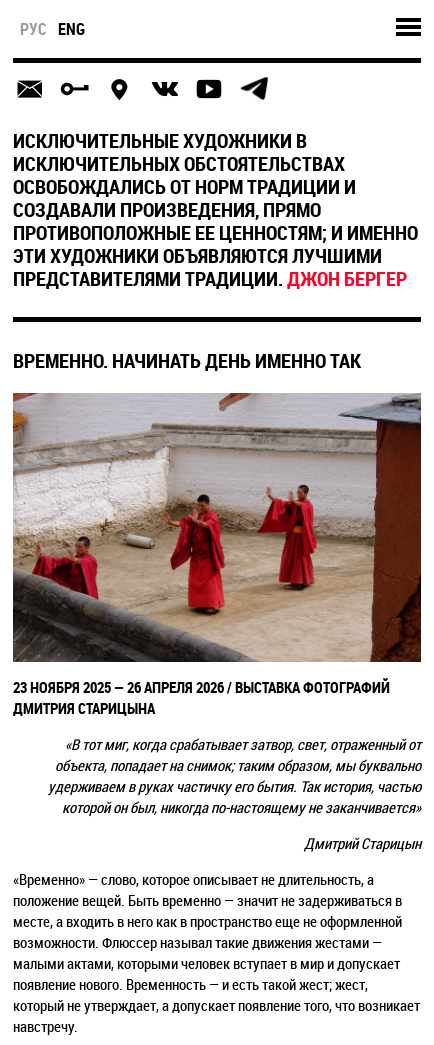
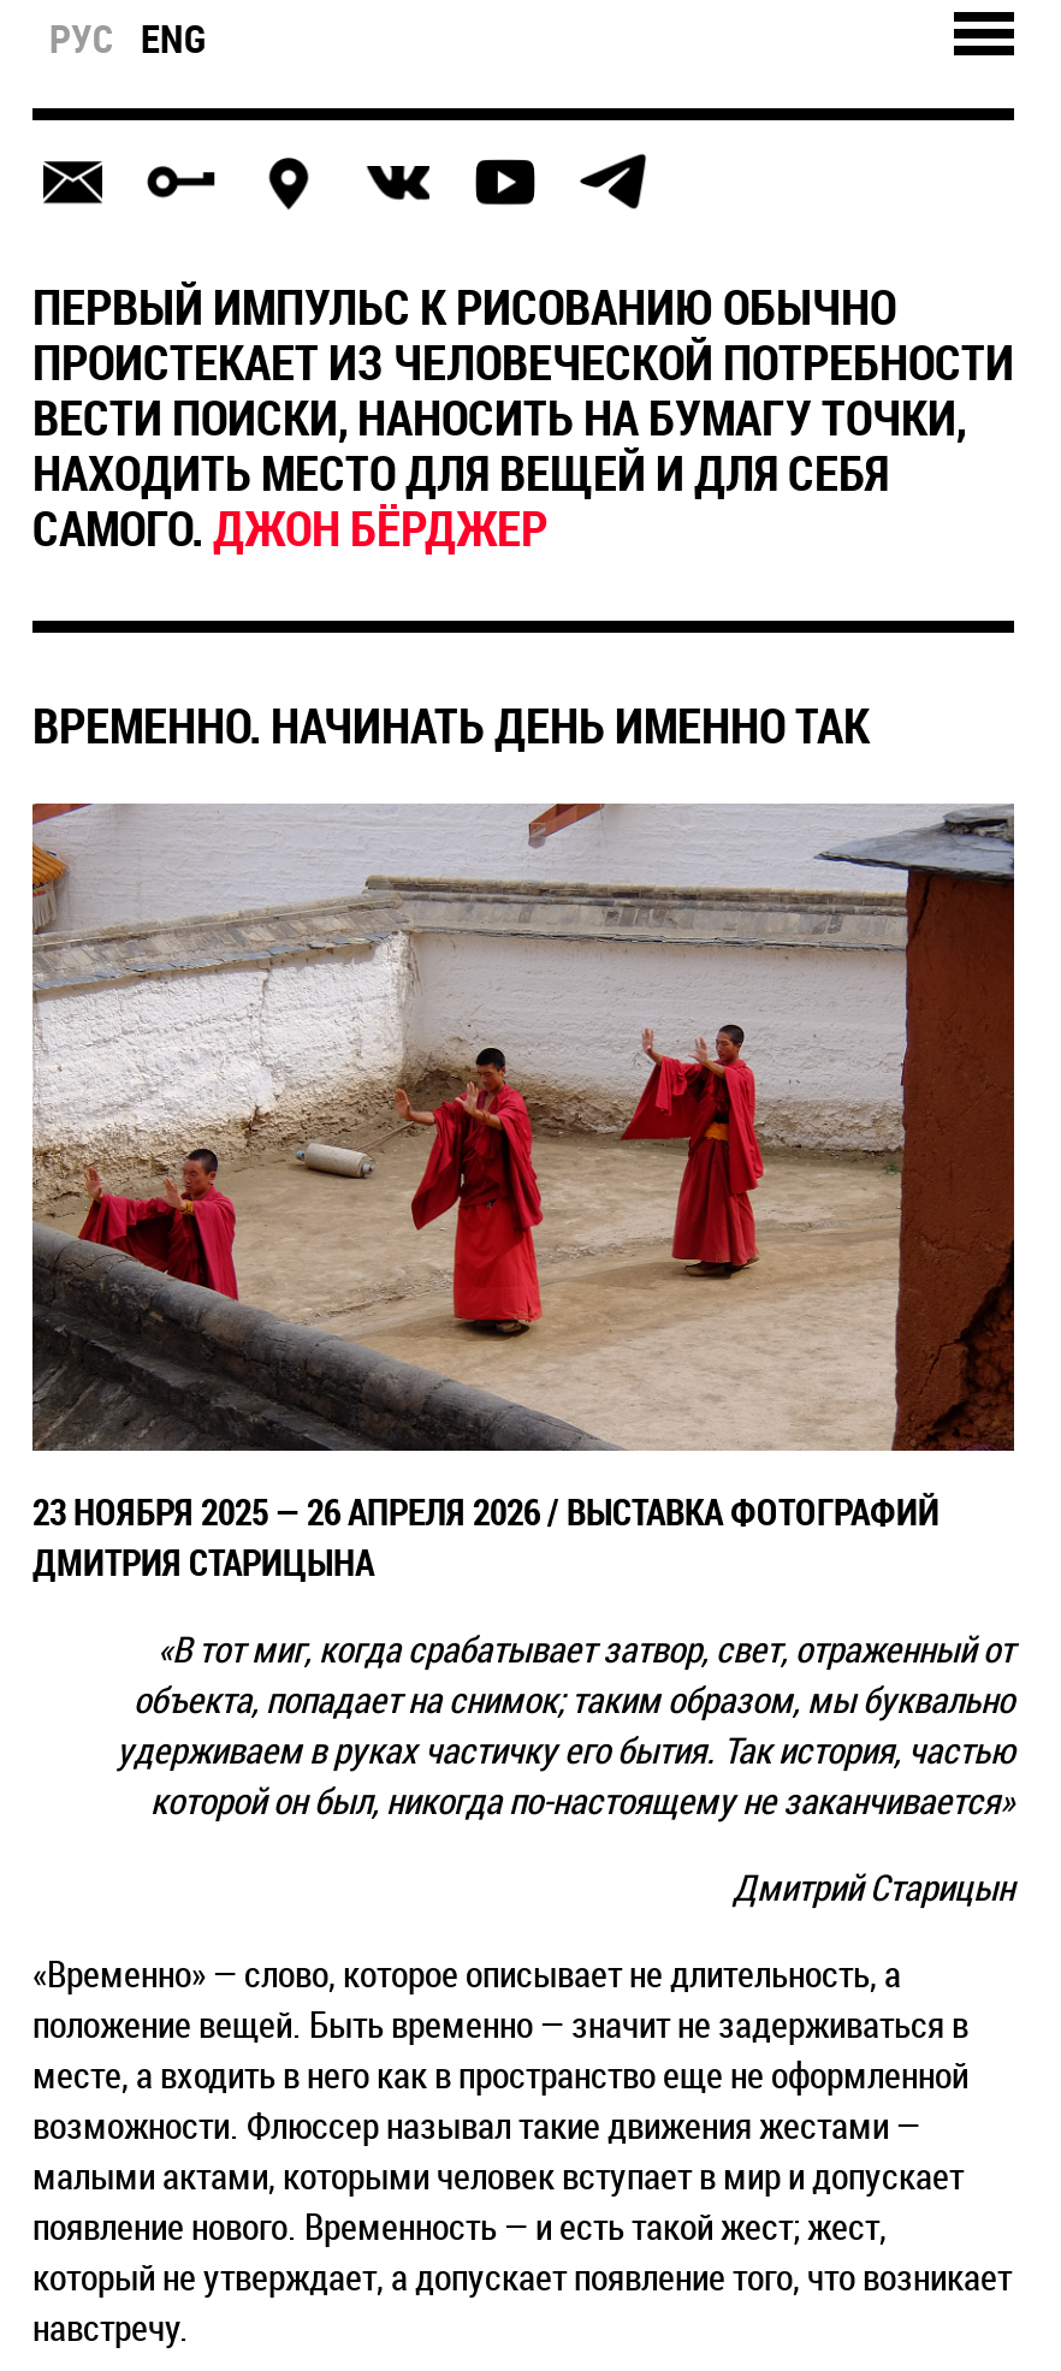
- ИСКЛЮЧИТЕЛЬНЫЕ ХУДОЖНИКИ В
- ИСКЛЮЧИТЕЛЬНЫХ ОБСТОЯТЕЛЬСТВАХ
- ОСВОБОЖДАЛИСЬ ОТ НОРМ ТРАДИЦИИ И
- СОЗДАВАЛИ ПРОИЗВЕДЕНИЯ, ПРЯМО
- ПРОТИВОПОЛОЖНЫЕ ЕЕ ЦЕННОСТЯМ; И ИМЕННО
- ЭТИ ХУДОЖНИКИ ОБЪЯВЛЯЮТСЯ ЛУЧШИМИ
- ПРЕДСТАВИТЕЛЯМИ ТРАДИЦИИ. ДЖОН БЕРГЕР
+ ПЕРВЫЙ ИМПУЛЬС К РИСОВАНИЮ ОБЫЧНО
+ ПРОИСТЕКАЕТ ИЗ ЧЕЛОВЕЧЕСКОЙ ПОТРЕБНОСТИ
+ ВЕСТИ ПОИСКИ, НАНОСИТЬ НА БУМАГУ ТОЧКИ,
+ НАХОДИТЬ МЕСТО ДЛЯ ВЕЩЕЙ И ДЛЯ СЕБЯ
+ САМОГО. ДЖОН БЁРДЖЕР
